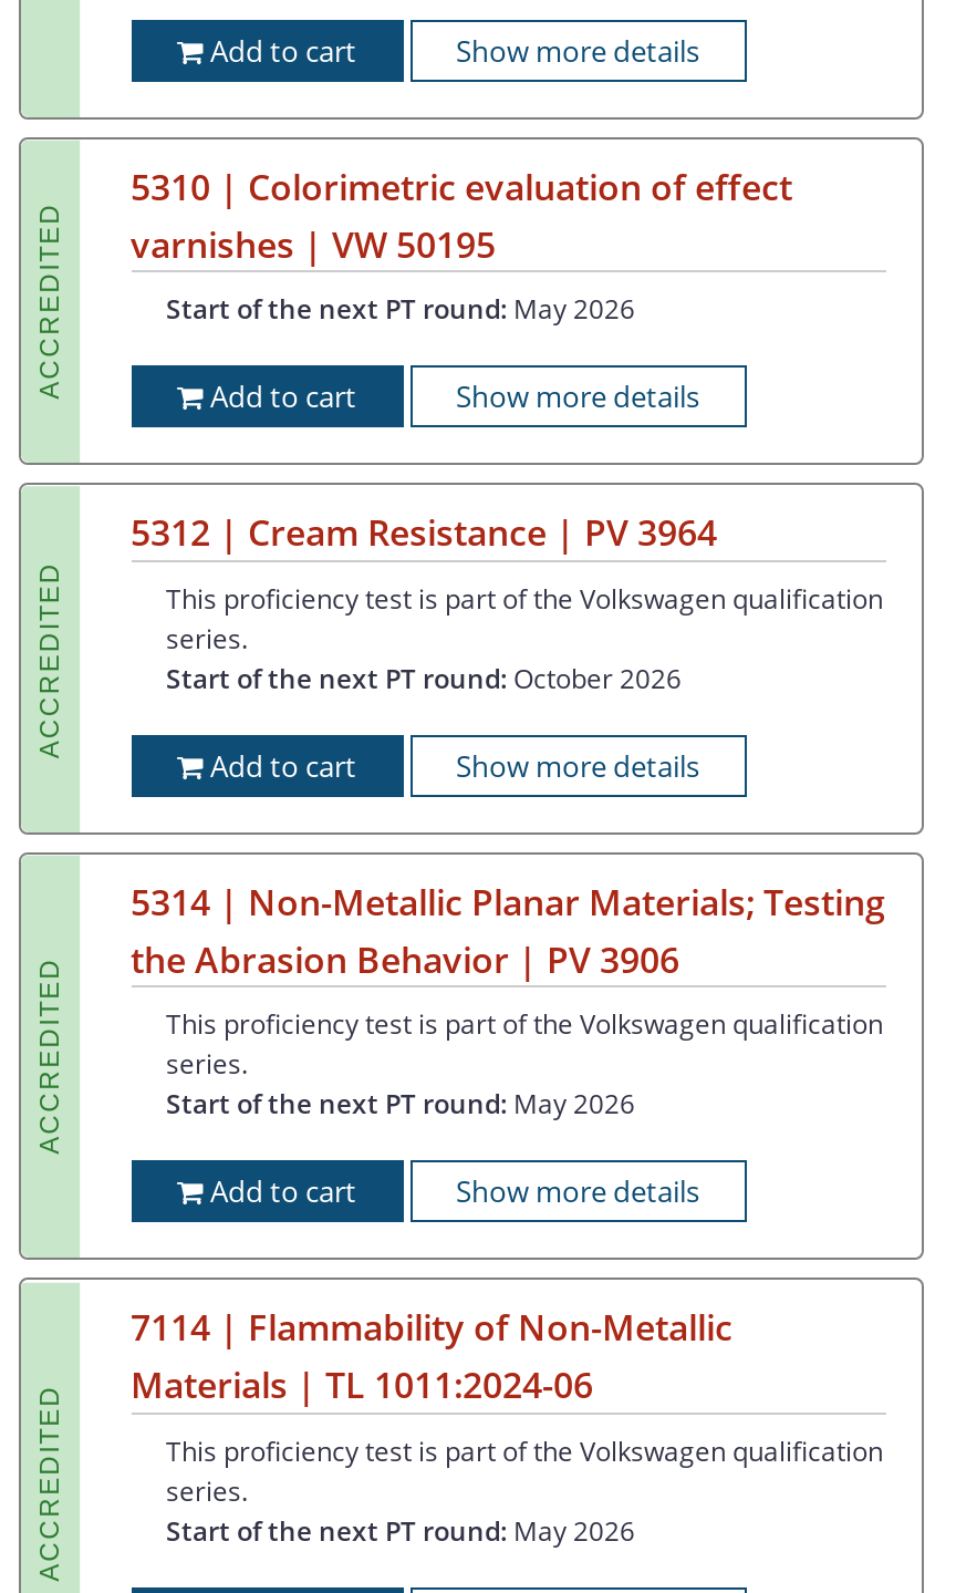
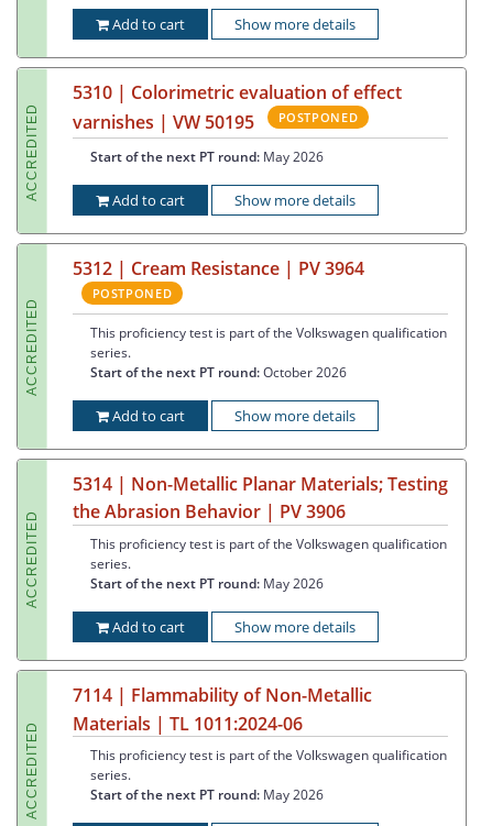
+ POSTPONED

+ POSTPONED
